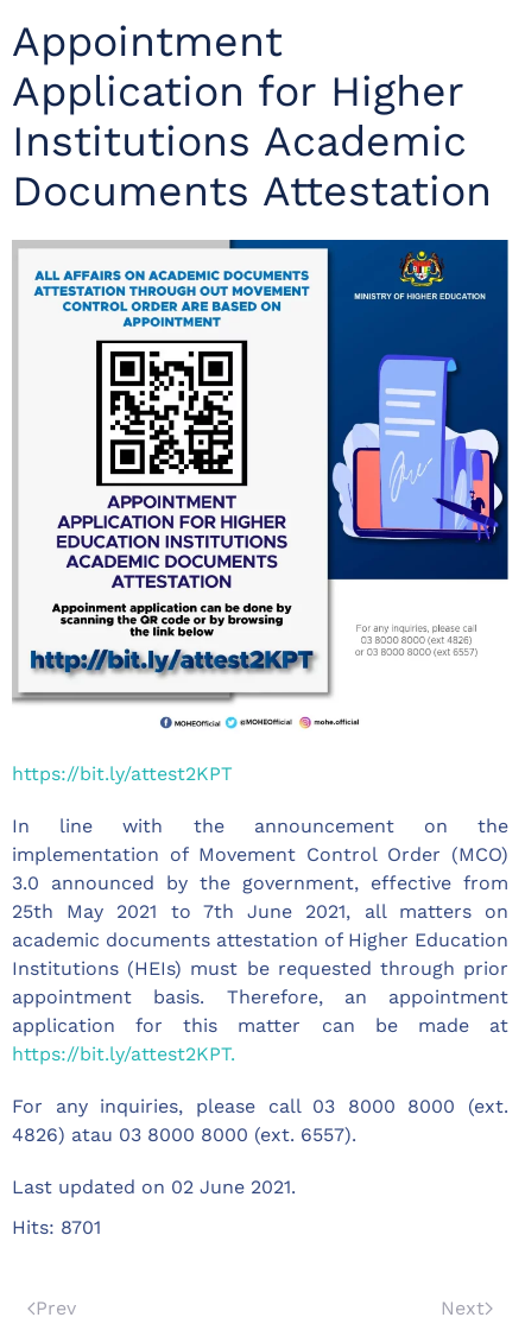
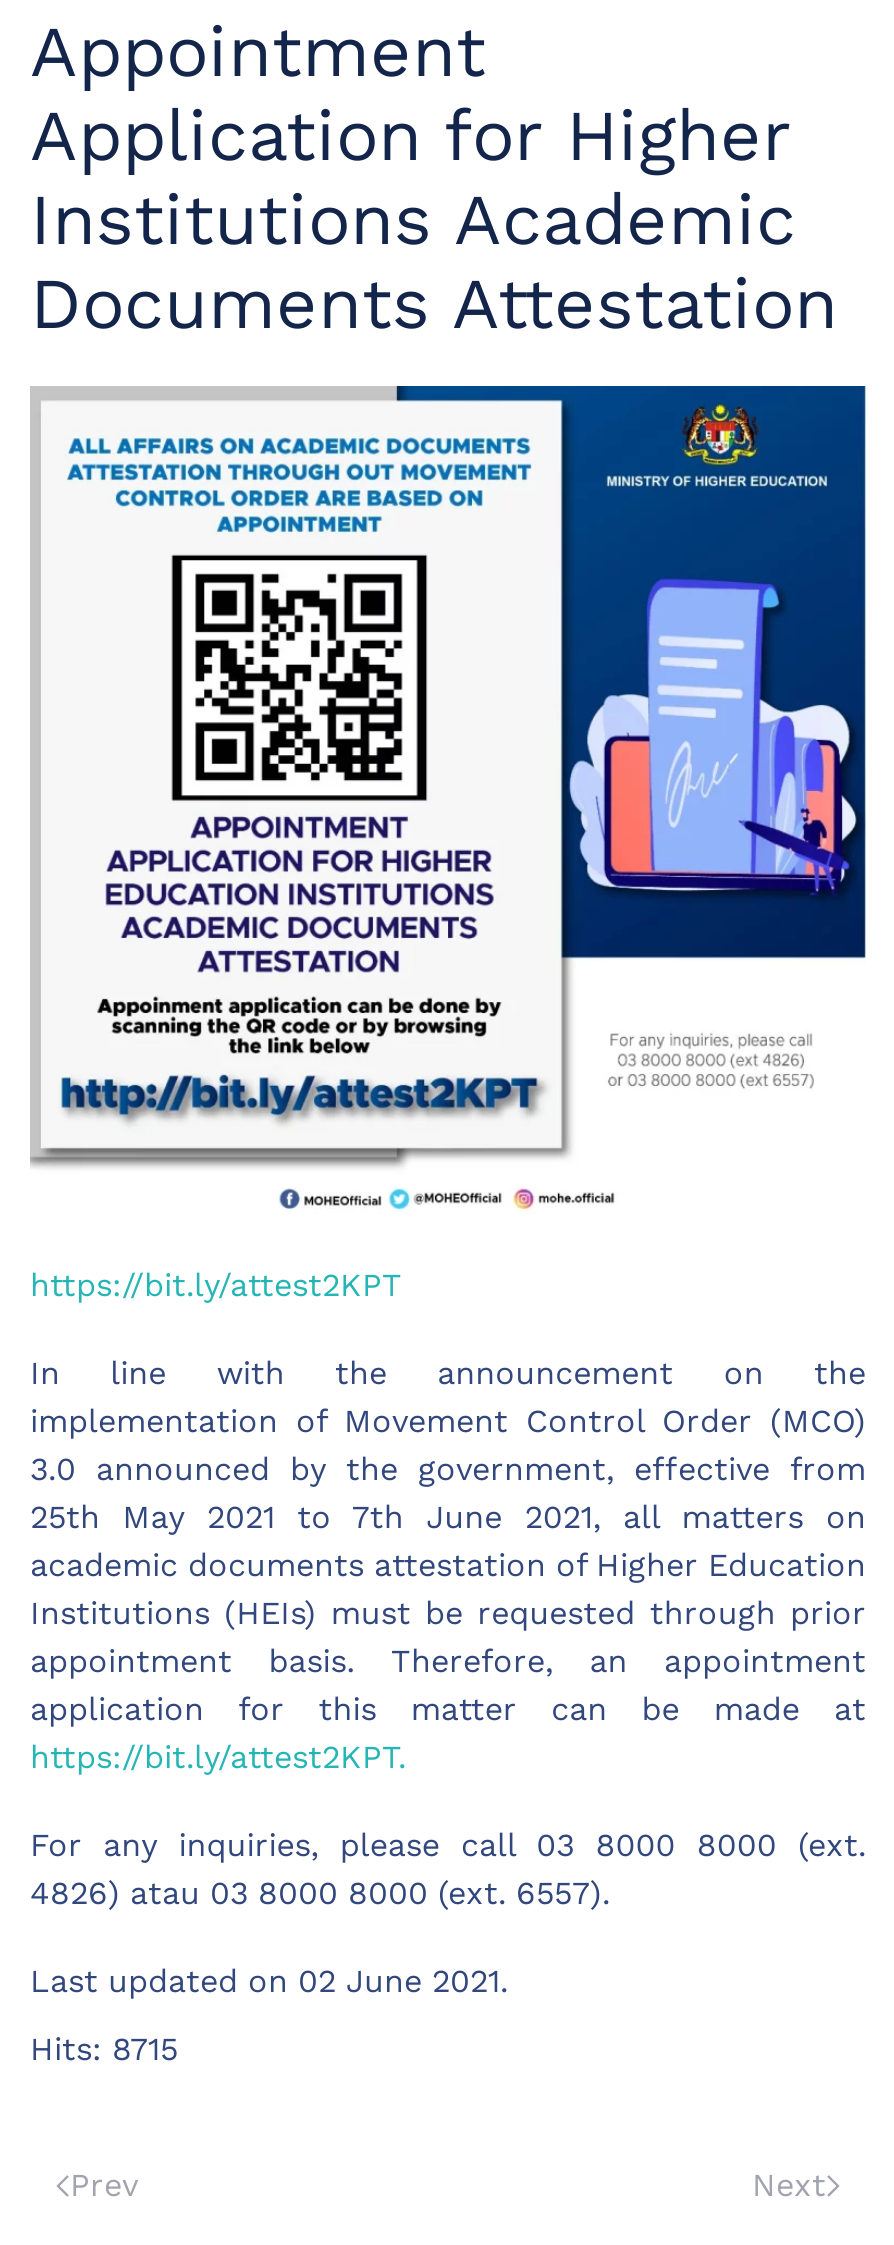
- Hits: 8701
+ Hits: 8715
